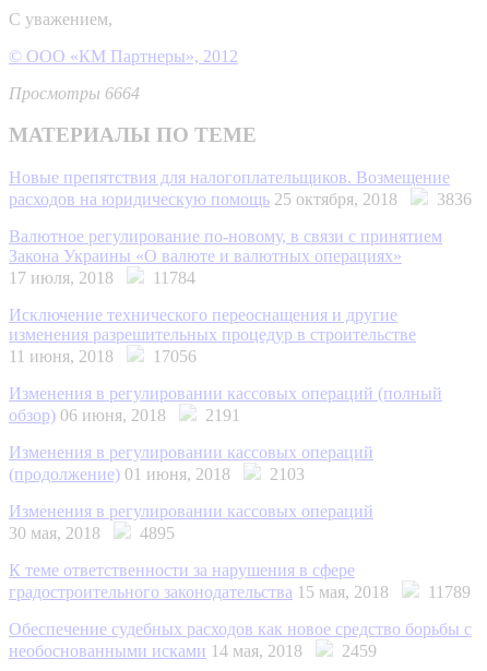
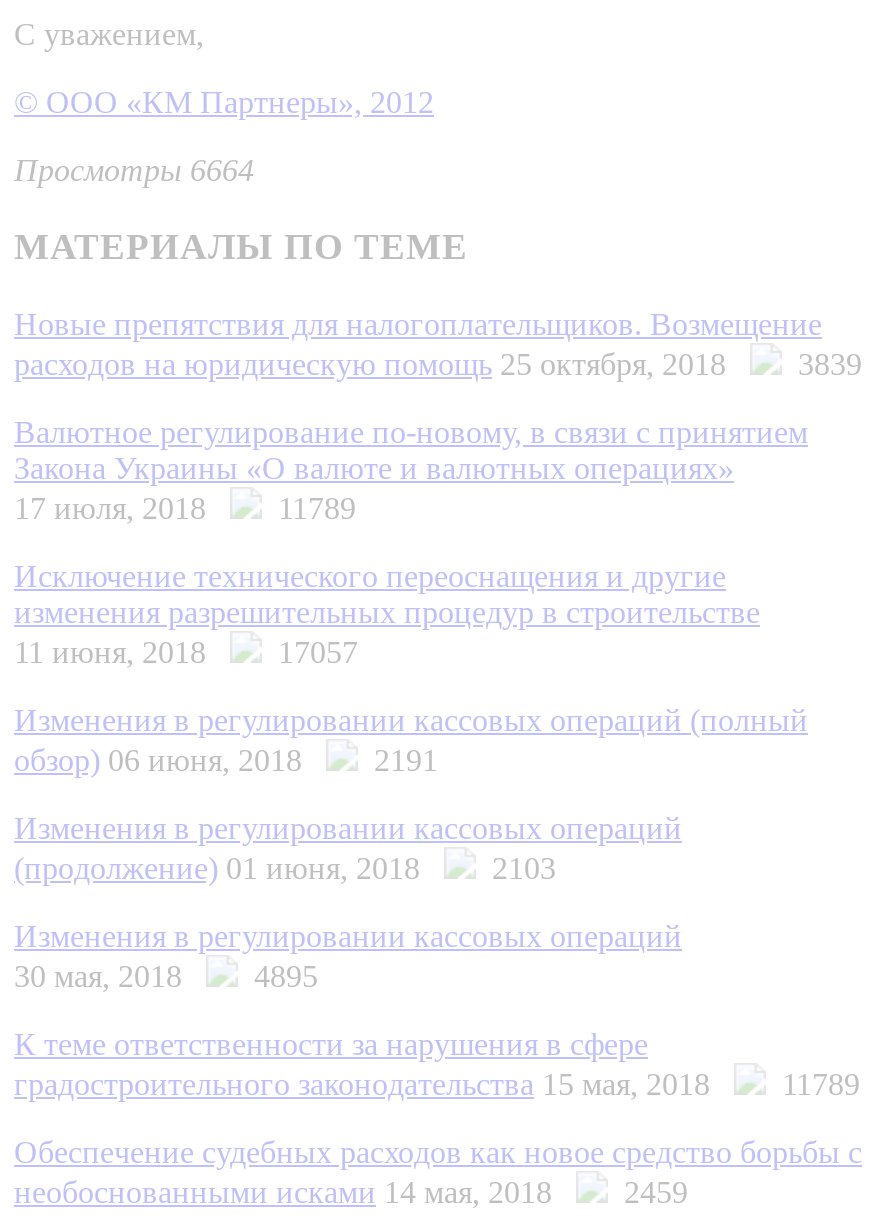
- расходов на юридическую помощь 25 октября, 2018 3836
+ расходов на юридическую помощь 25 октября, 2018 3839

- 17 июля, 2018 11784
+ 17 июля, 2018 11789

- 11 июня, 2018 17056
+ 11 июня, 2018 17057
